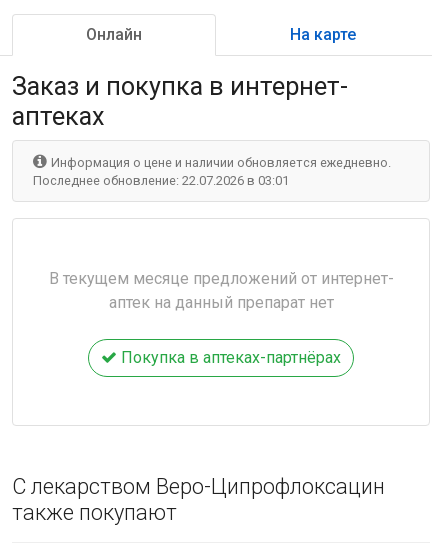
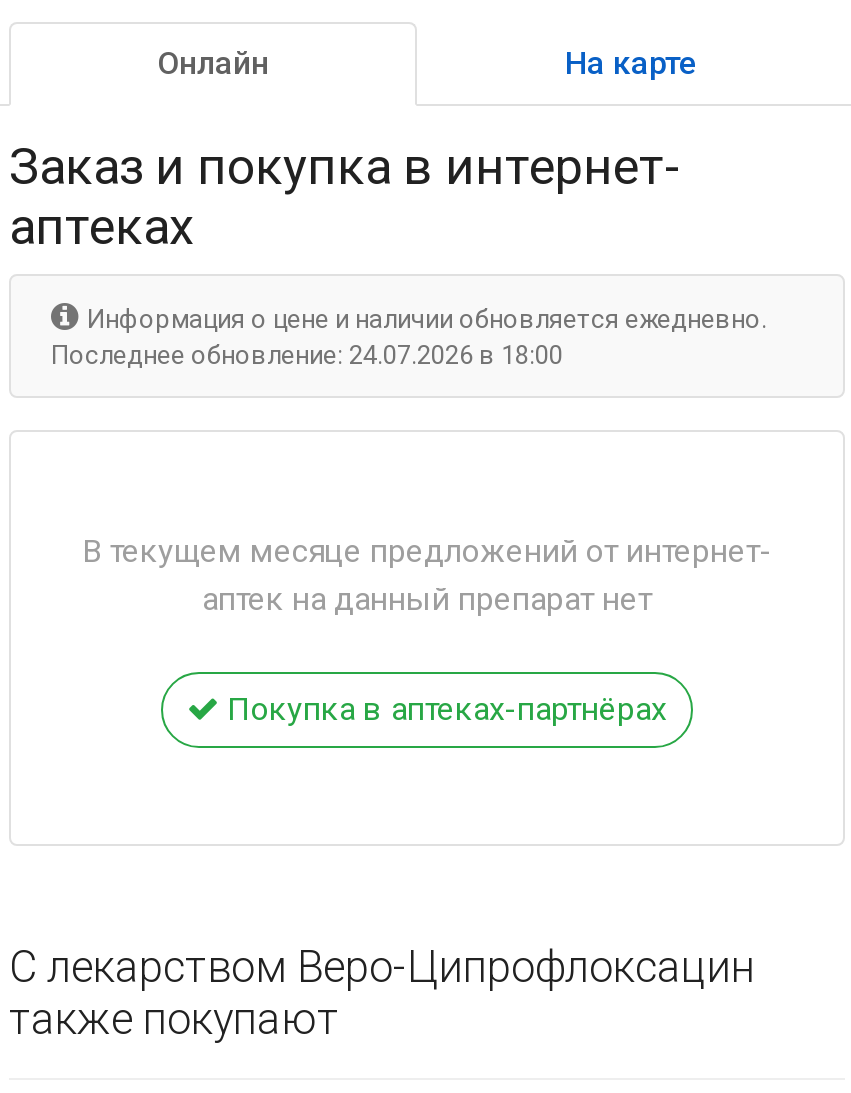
- Последнее обновление: 22.07.2026 в 03:01
+ Последнее обновление: 24.07.2026 в 18:00
